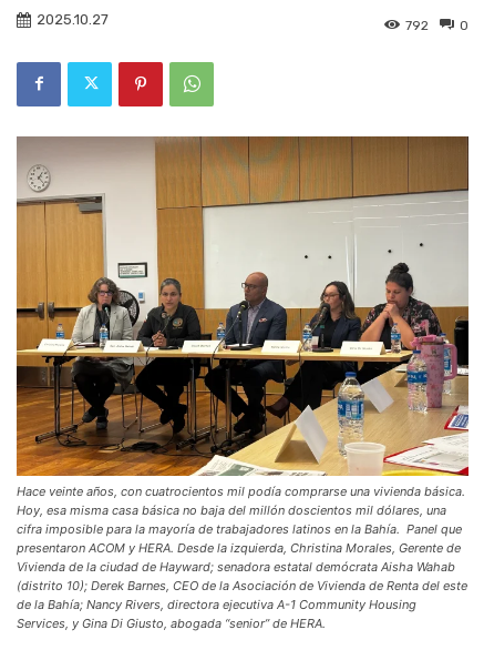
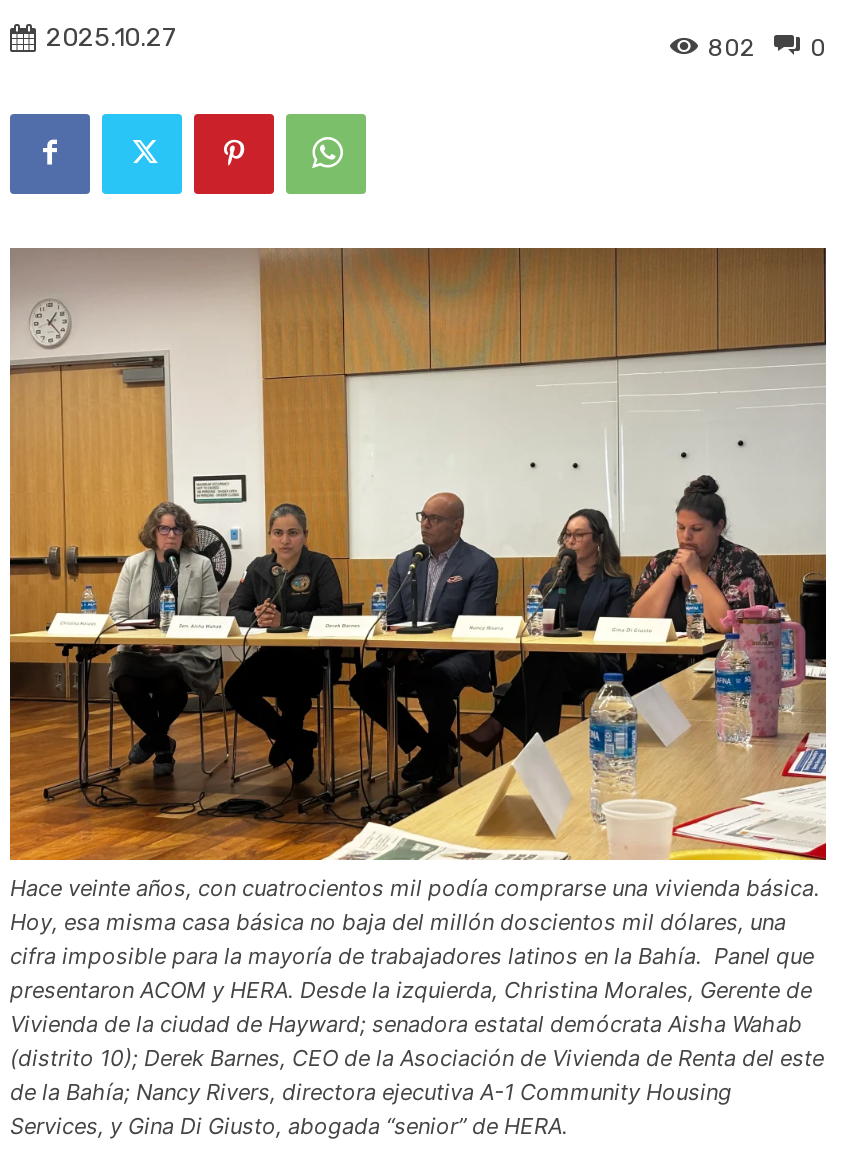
- 792 0
+ 802 0
